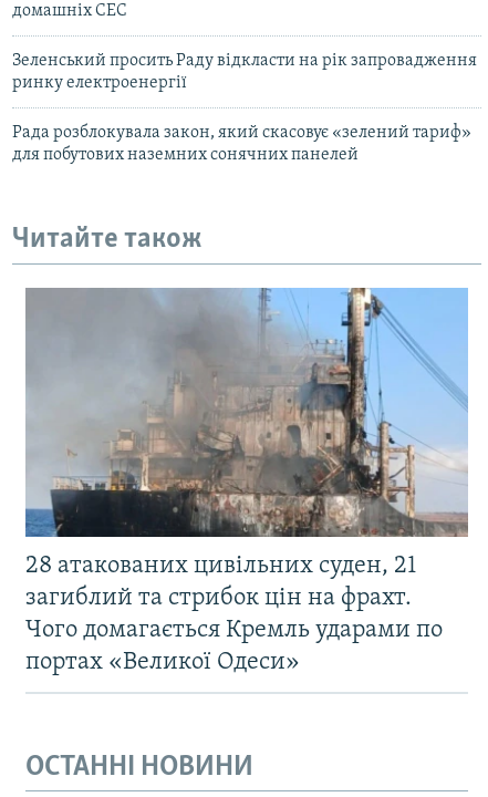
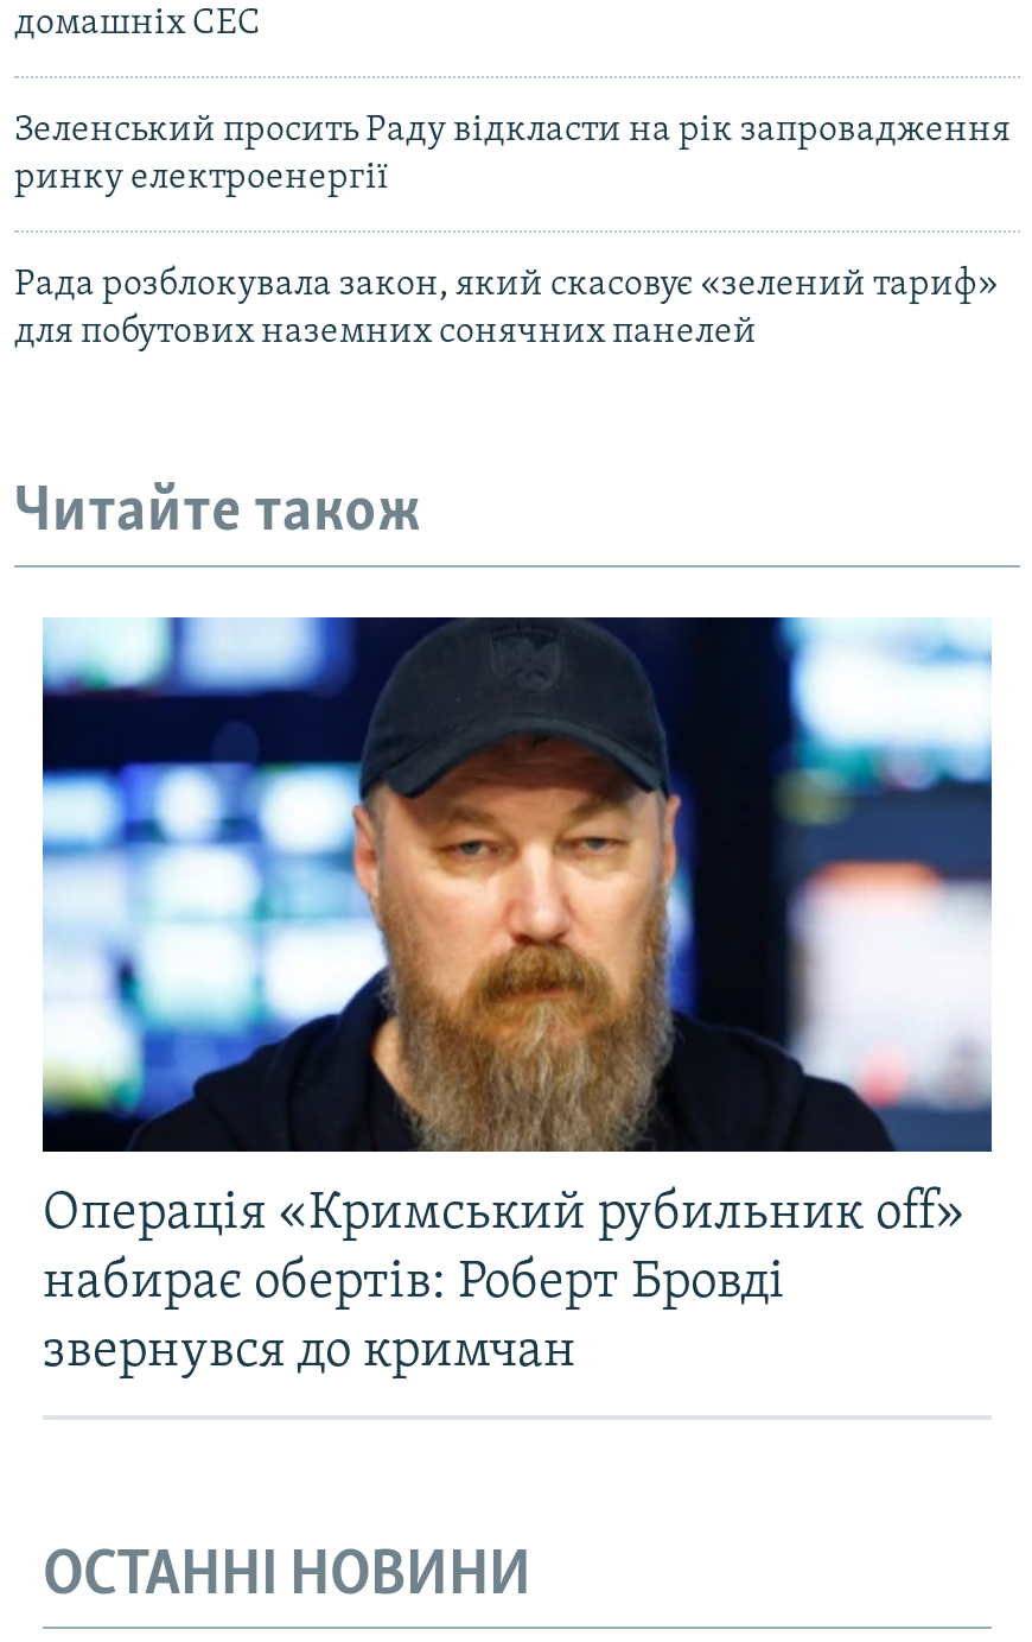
- [image]
- 28 атакованих цивільних суден, 21
- загиблий та стрибок цін на фрахт.
- Чого домагається Кремль ударами по
- портах «Великої Одеси»
+ [image]
+ Операція «Кримський рубильник off»
+ набирає обертів: Роберт Бровді
+ звернувся до кримчан
